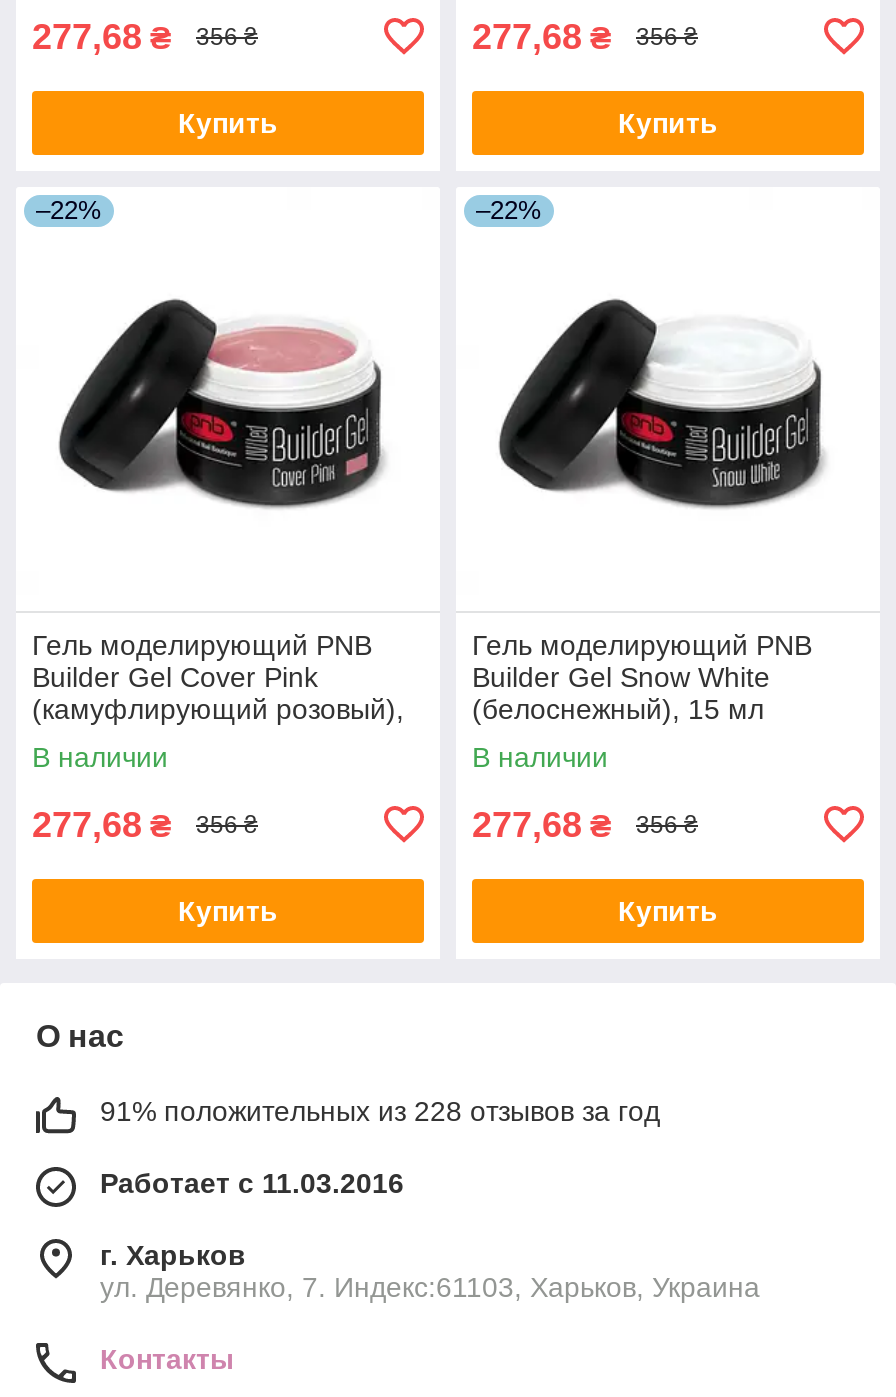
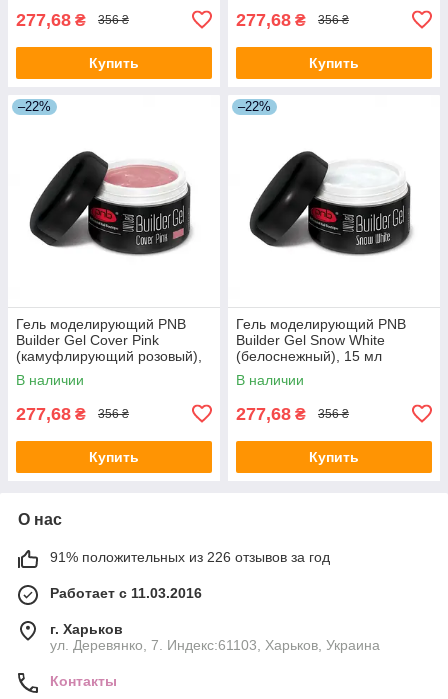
- 91% положительных из 228 отзывов за год
+ 91% положительных из 226 отзывов за год
